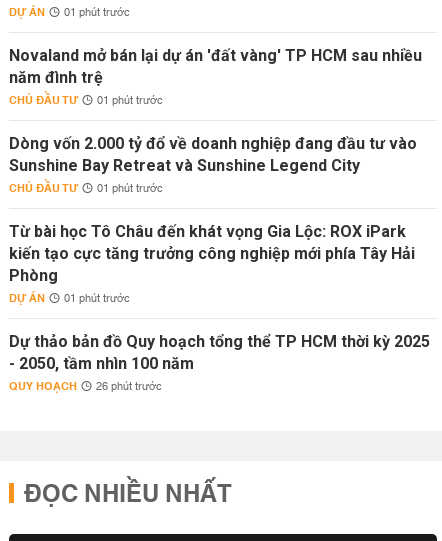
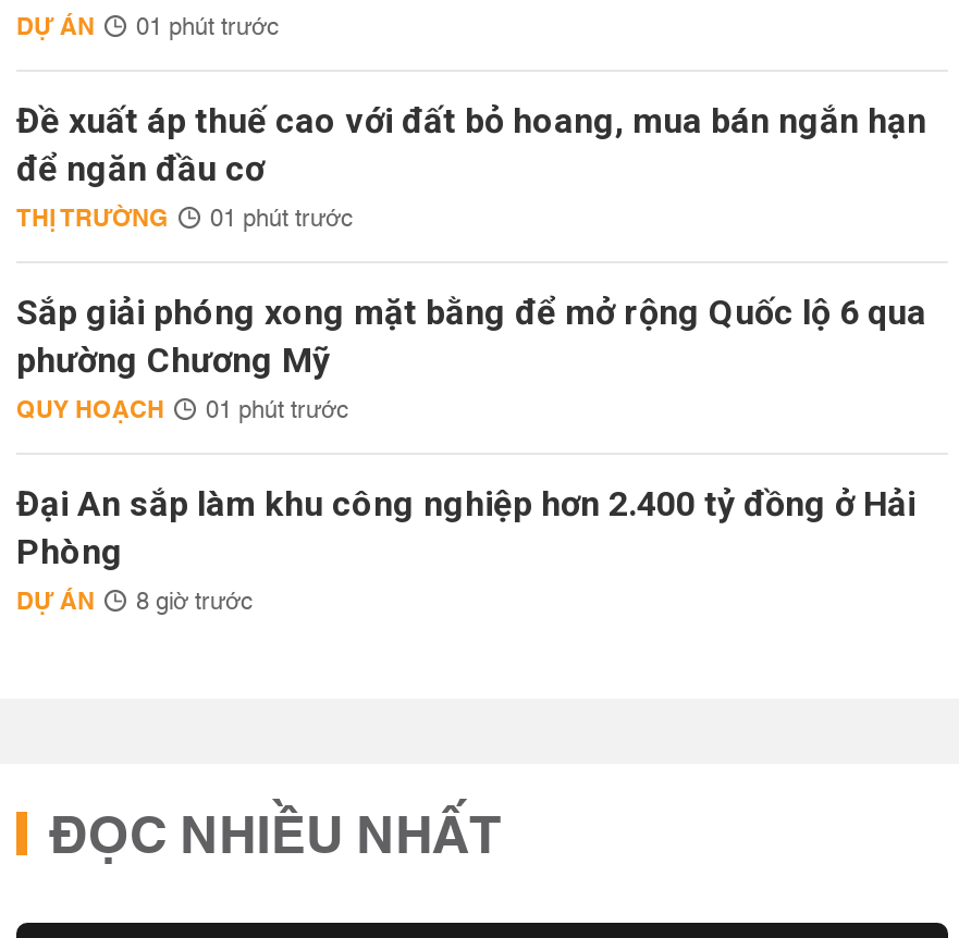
- Novaland mở bán lại dự án 'đất vàng' TP HCM sau nhiều
- năm đình trệ
- CHỦ ĐẦU TƯ
+ Đề xuất áp thuế cao với đất bỏ hoang, mua bán ngắn hạn
+ để ngăn đầu cơ
+ THỊ TRƯỜNG

- Dòng vốn 2.000 tỷ đổ về doanh nghiệp đang đầu tư vào
- Sunshine Bay Retreat và Sunshine Legend City
- CHỦ ĐẦU TƯ
+ Sắp giải phóng xong mặt bằng để mở rộng Quốc lộ 6 qua
+ phường Chương Mỹ
+ QUY HOẠCH

- Từ bài học Tô Châu đến khát vọng Gia Lộc: ROX iPark
- kiến tạo cực tăng trưởng công nghiệp mới phía Tây Hải
+ Đại An sắp làm khu công nghiệp hơn 2.400 tỷ đồng ở Hải

- 01 phút trước
- Dự thảo bản đồ Quy hoạch tổng thể TP HCM thời kỳ 2025
- - 2050, tầm nhìn 100 năm
- QUY HOẠCH
- 26 phút trước
+ 8 giờ trước
